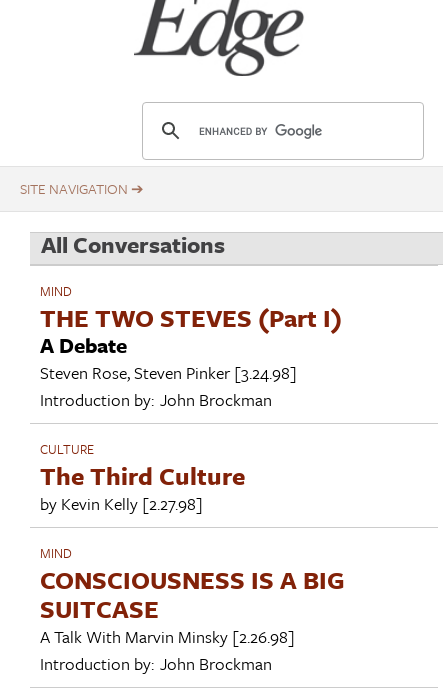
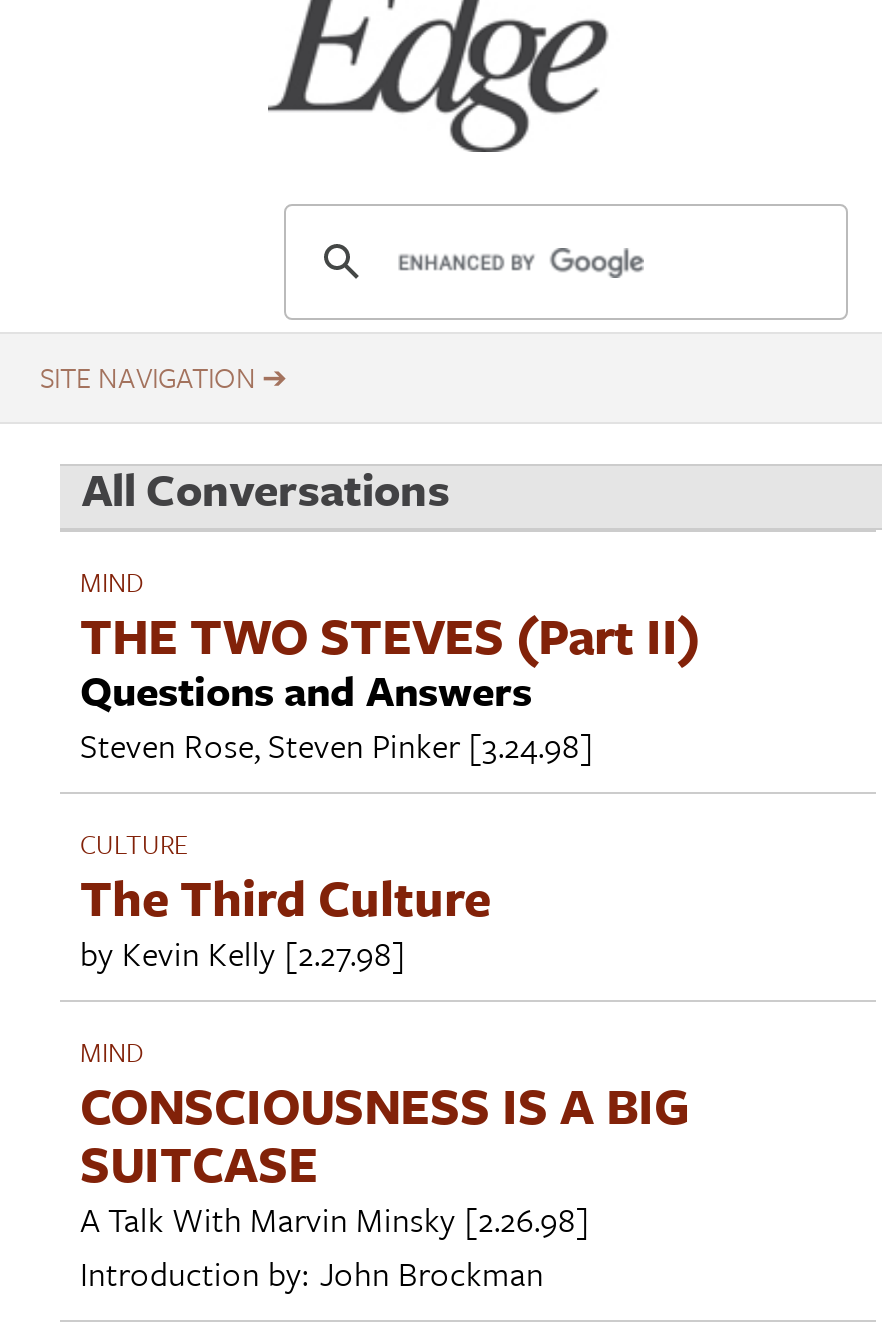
- THE TWO STEVES (Part I)
- A Debate
+ THE TWO STEVES (Part II)
+ Questions and Answers

- Introduction by: John Brockman
